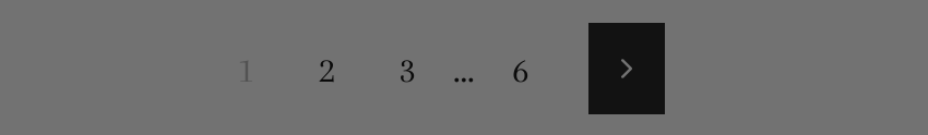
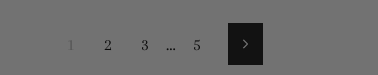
- 6
+ 5
